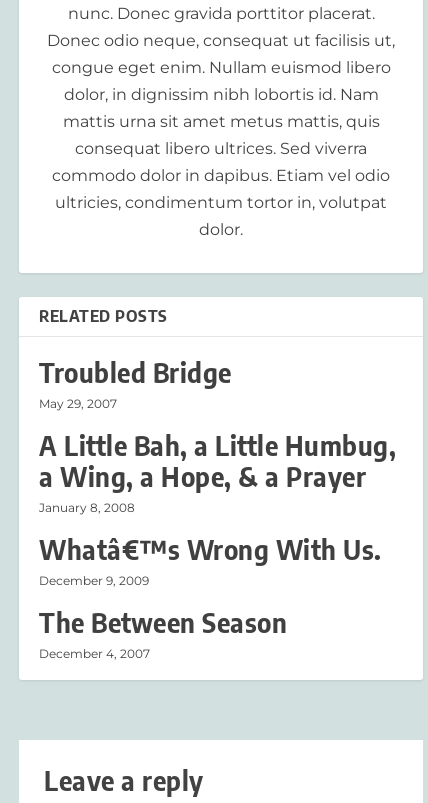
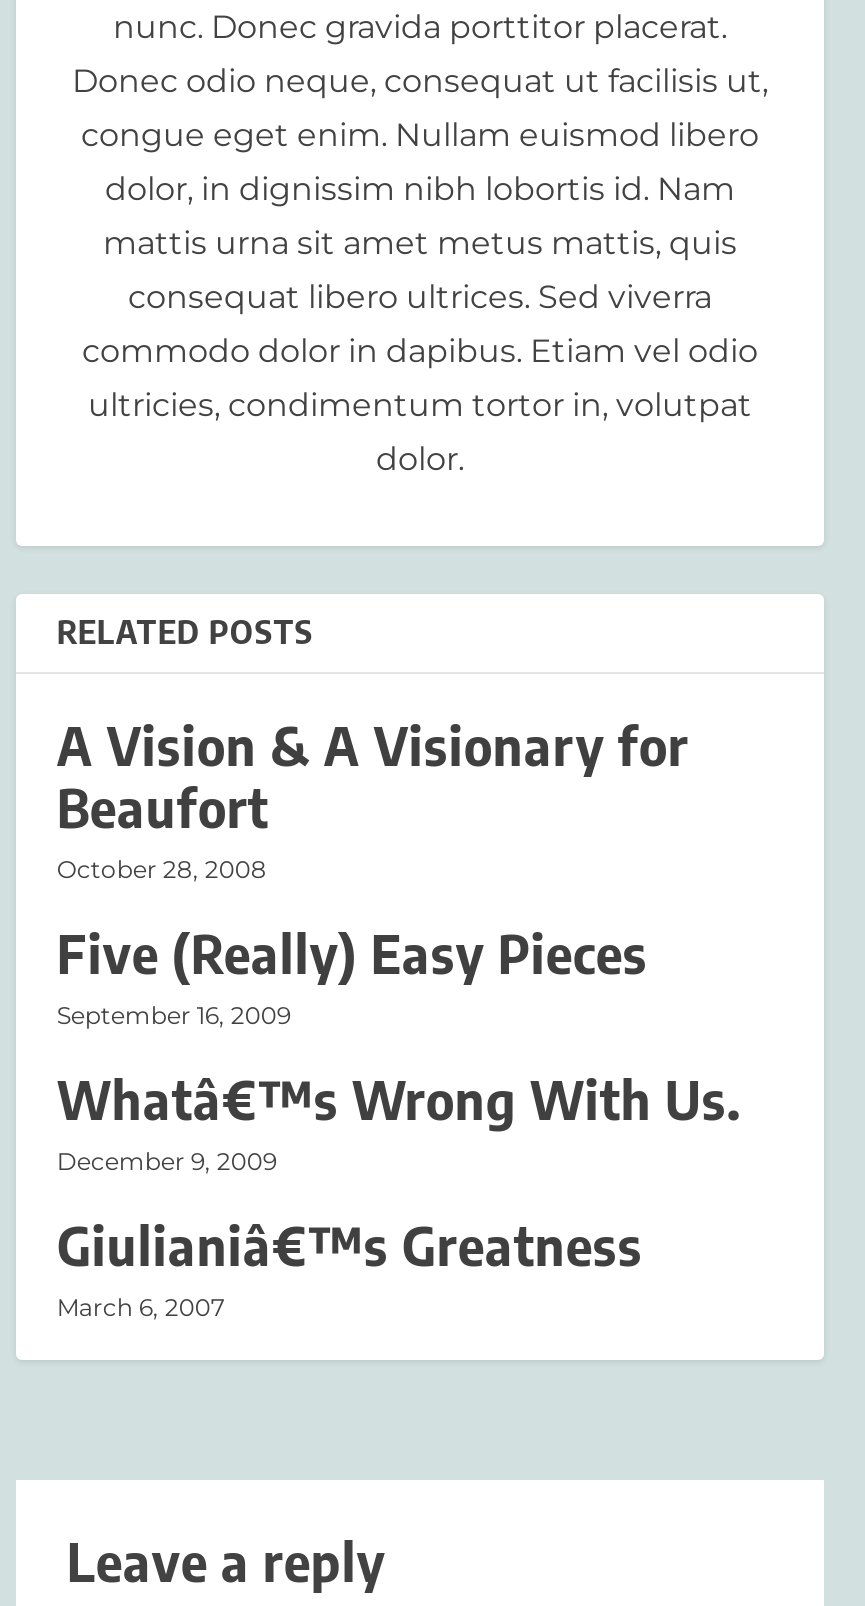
- Troubled Bridge
- May 29, 2007
+ A Vision & A Visionary for
+ Beaufort
+ October 28, 2008

- A Little Bah, a Little Humbug,
- a Wing, a Hope, & a Prayer
- January 8, 2008
+ Five (Really) Easy Pieces
+ September 16, 2009

- The Between Season
- December 4, 2007
+ Giulianiâ€™s Greatness
+ March 6, 2007
